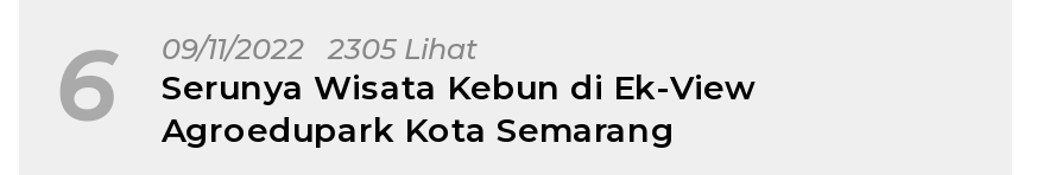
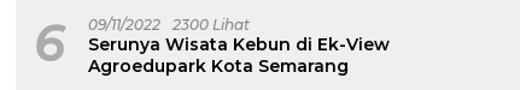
- 6 09/11/2022 Serunya Wisata Kebun di Ek-View Agroedupark Kota Semarang 2305 Lihat
+ 6 09/11/2022 Serunya Wisata Kebun di Ek-View Agroedupark Kota Semarang 2300 Lihat
